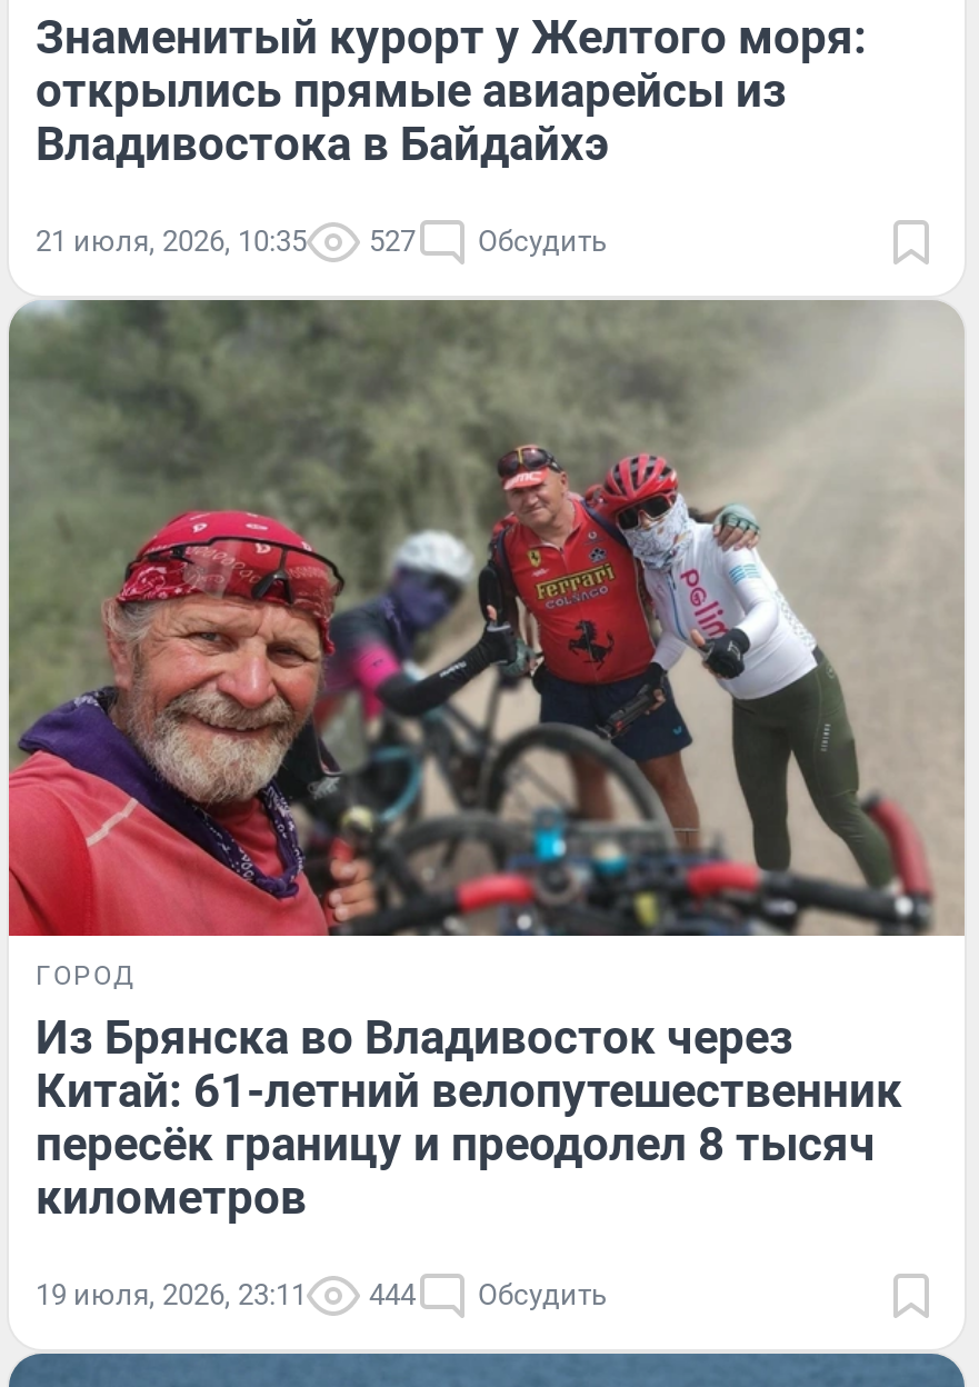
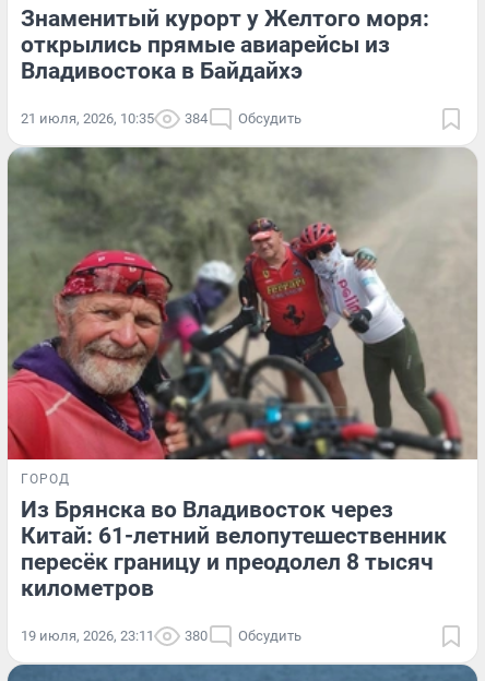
- 21 июля, 2026, 10:35 527 Обсудить
+ 21 июля, 2026, 10:35 384 Обсудить

- 19 июля, 2026, 23:11 444 Обсудить
+ 19 июля, 2026, 23:11 380 Обсудить
